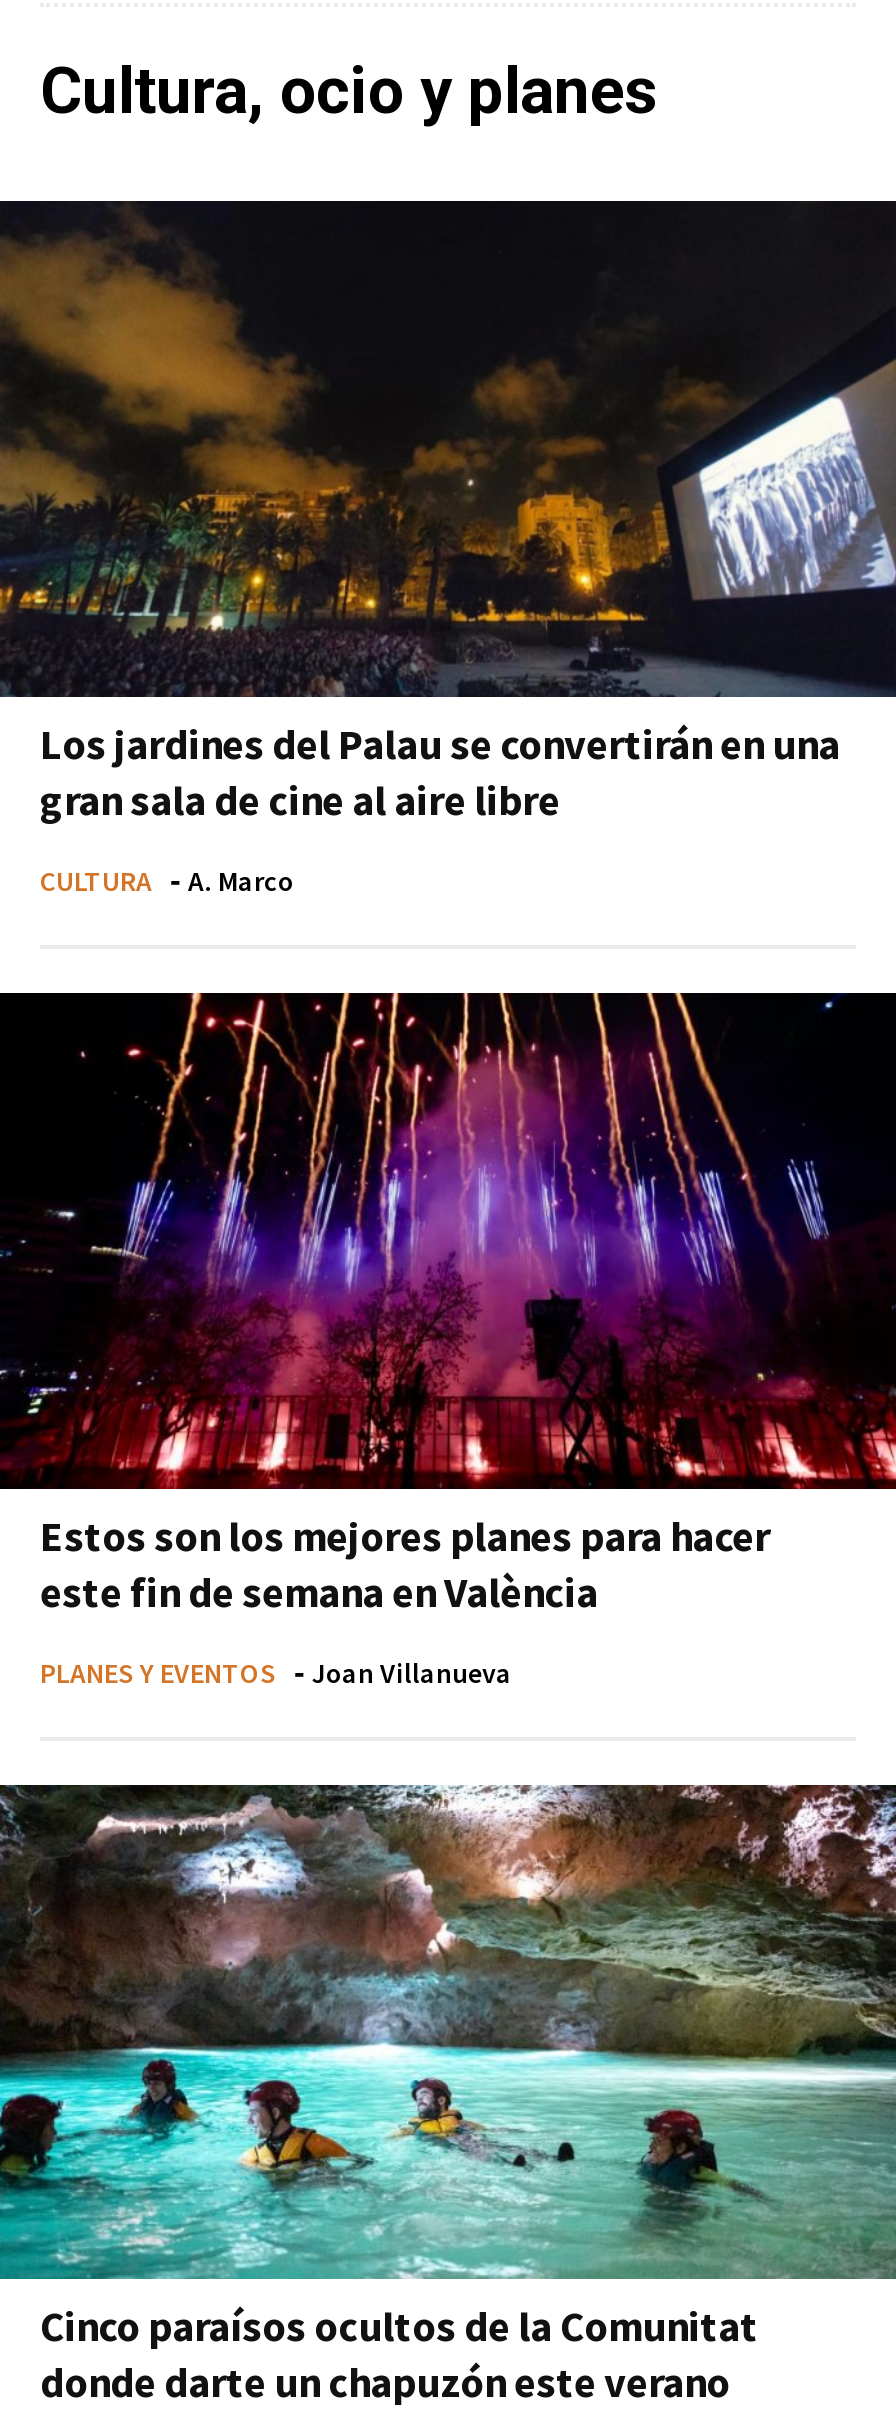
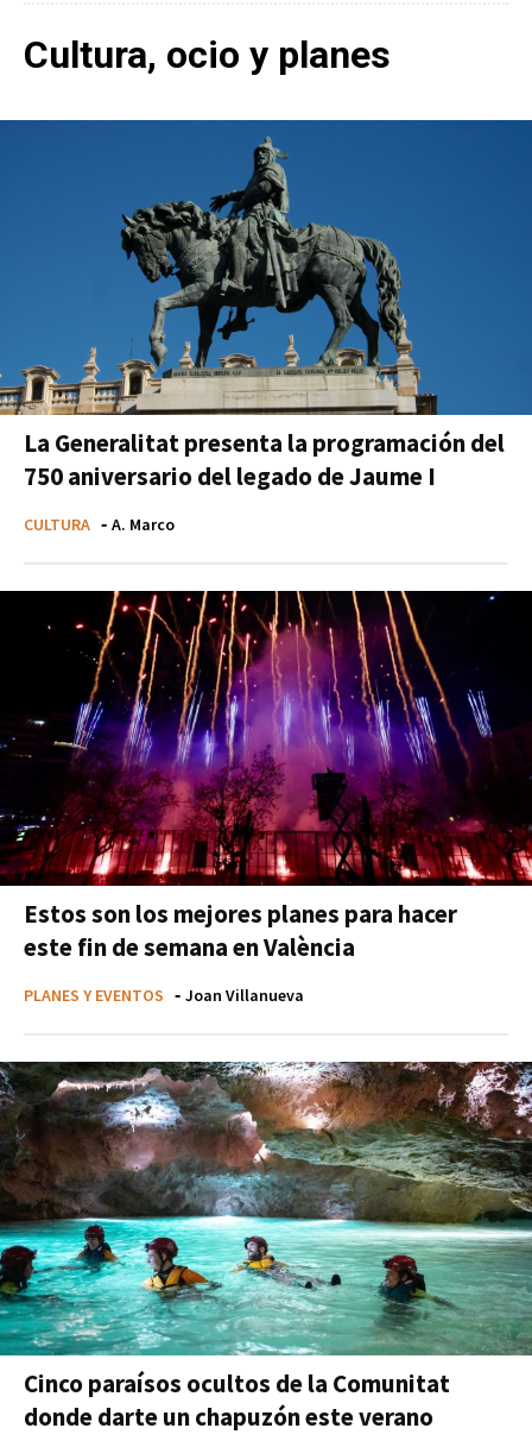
- [image]
- Los jardines del Palau se convertirán en una
- gran sala de cine al aire libre
+ [image]
+ La Generalitat presenta la programación del
+ 750 aniversario del legado de Jaume I
